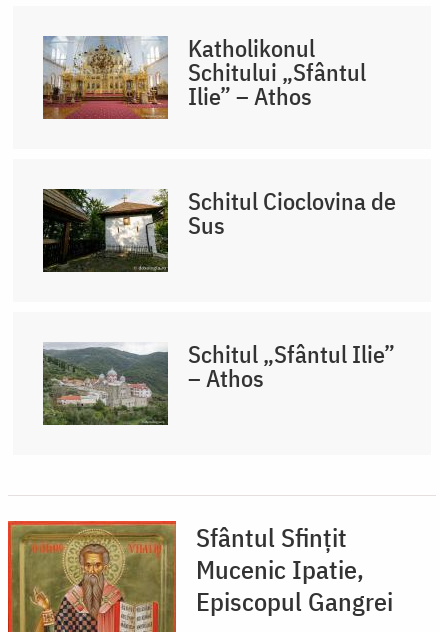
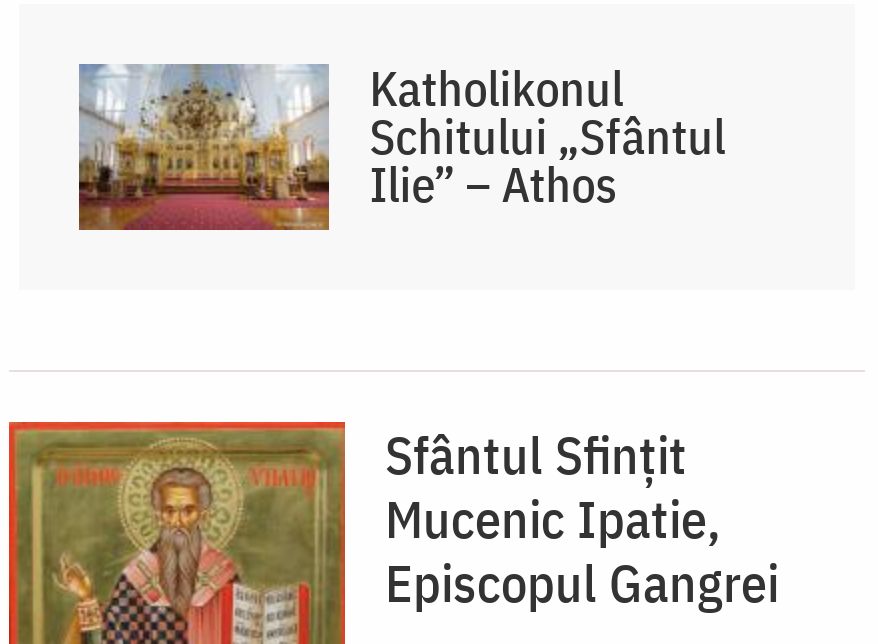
- [image]
- Schitul Cioclovina de
- Sus

- [image]
- Schitul „Sfântul Ilie”
- – Athos
